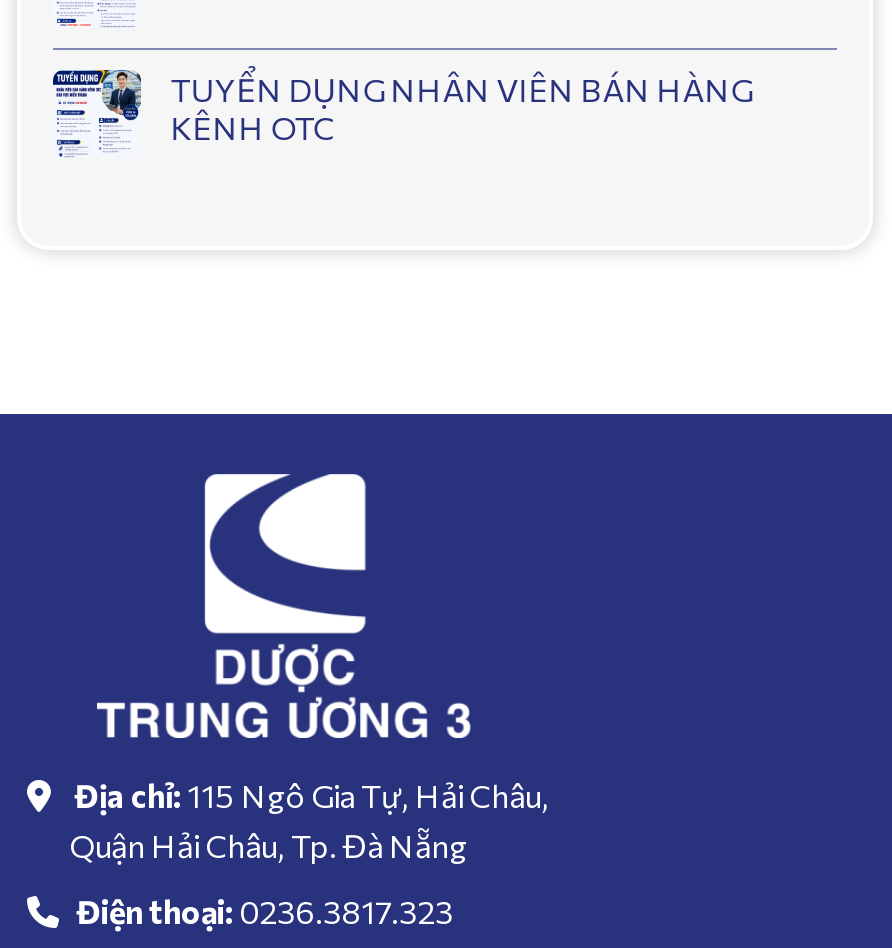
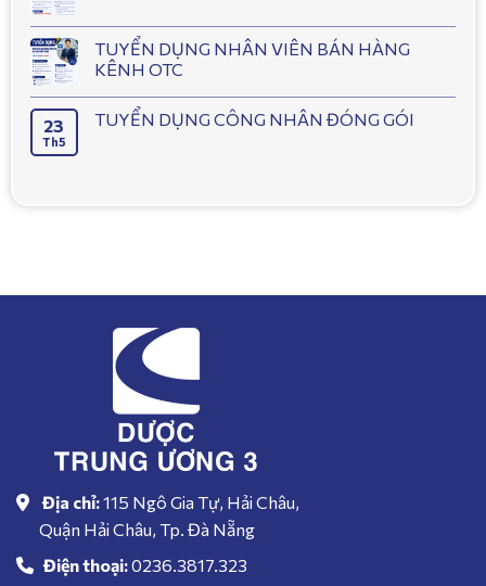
+ 23
+ Th5

+ TUYỂN DỤNG CÔNG NHÂN ĐÓNG GÓI
